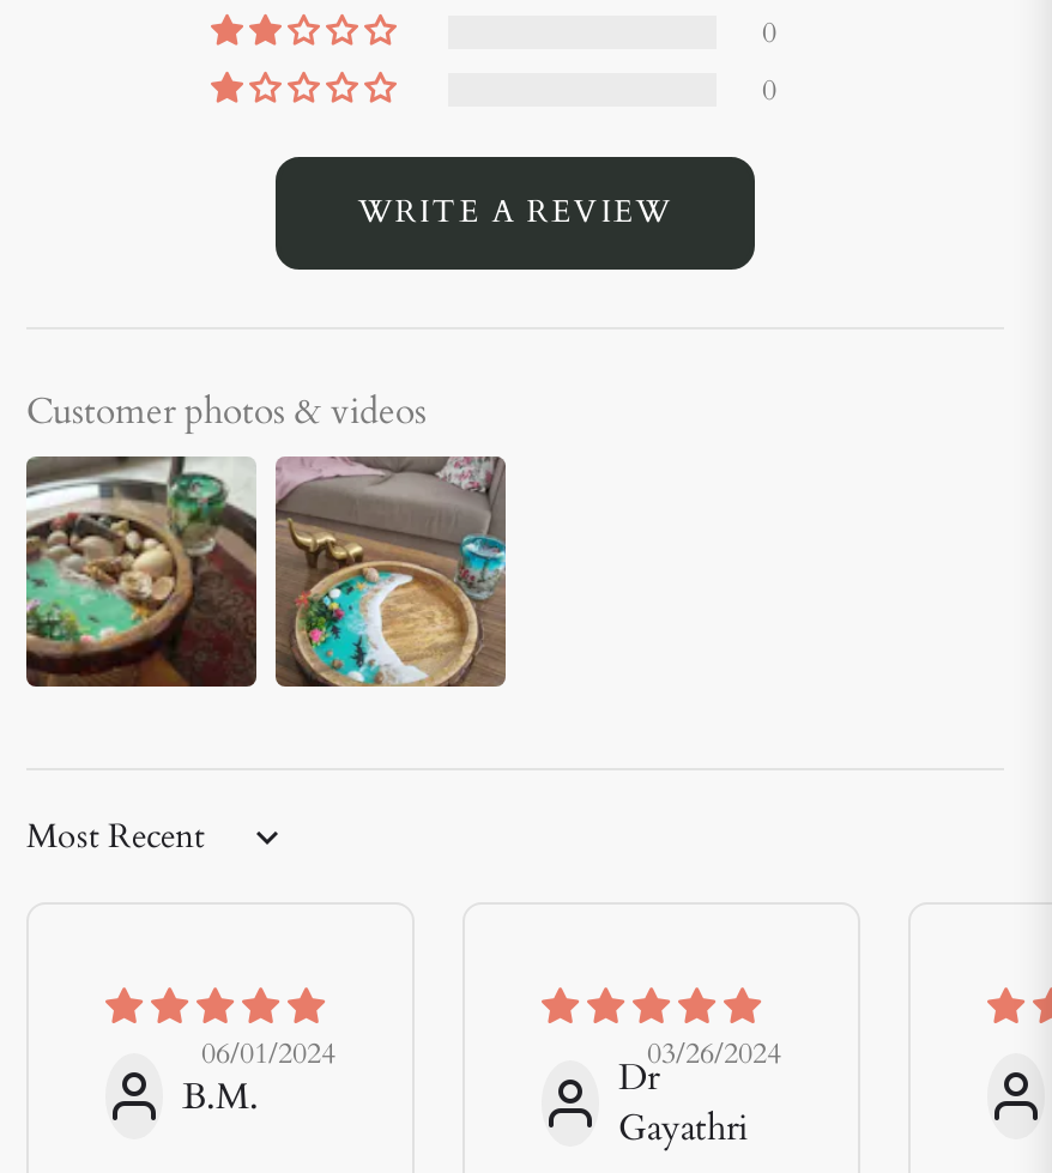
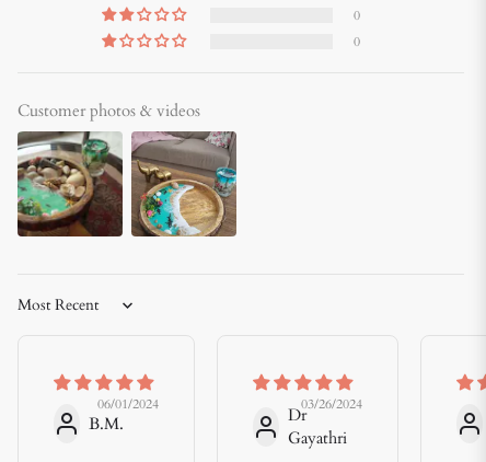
- WRITE A REVIEW
